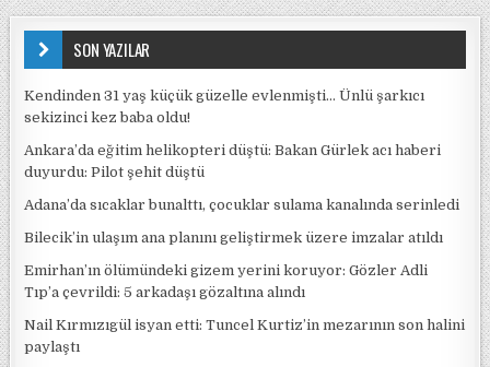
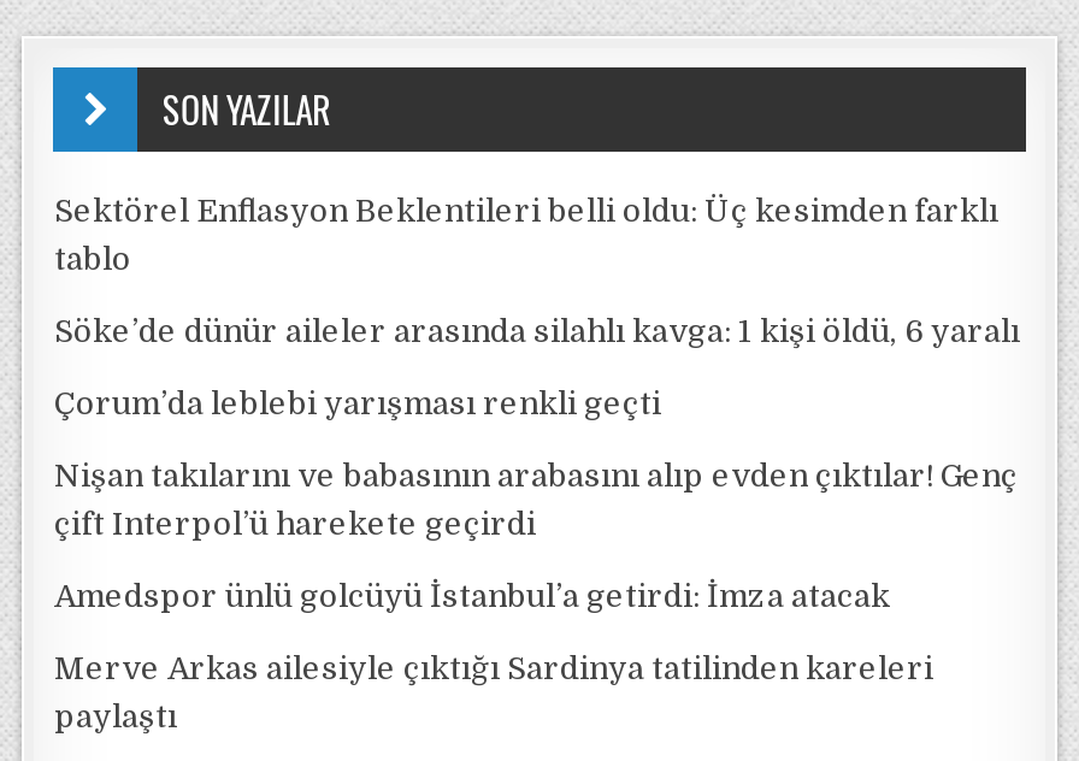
- Kendinden 31 yaş küçük güzelle evlenmişti… Ünlü şarkıcı
- sekizinci kez baba oldu!
+ Sektörel Enflasyon Beklentileri belli oldu: Üç kesimden farklı
+ tablo

- Ankara’da eğitim helikopteri düştü: Bakan Gürlek acı haberi
- duyurdu: Pilot şehit düştü
+ Söke’de dünür aileler arasında silahlı kavga: 1 kişi öldü, 6 yaralı

- Adana’da sıcaklar bunalttı, çocuklar sulama kanalında serinledi
+ Çorum’da leblebi yarışması renkli geçti

- Bilecik’in ulaşım ana planını geliştirmek üzere imzalar atıldı
+ Nişan takılarını ve babasının arabasını alıp evden çıktılar! Genç
+ çift Interpol’ü harekete geçirdi

- Emirhan’ın ölümündeki gizem yerini koruyor: Gözler Adli
- Tıp’a çevrildi: 5 arkadaşı gözaltına alındı
+ Amedspor ünlü golcüyü İstanbul’a getirdi: İmza atacak

- Nail Kırmızıgül isyan etti: Tuncel Kurtiz’in mezarının son halini
+ Merve Arkas ailesiyle çıktığı Sardinya tatilinden kareleri
